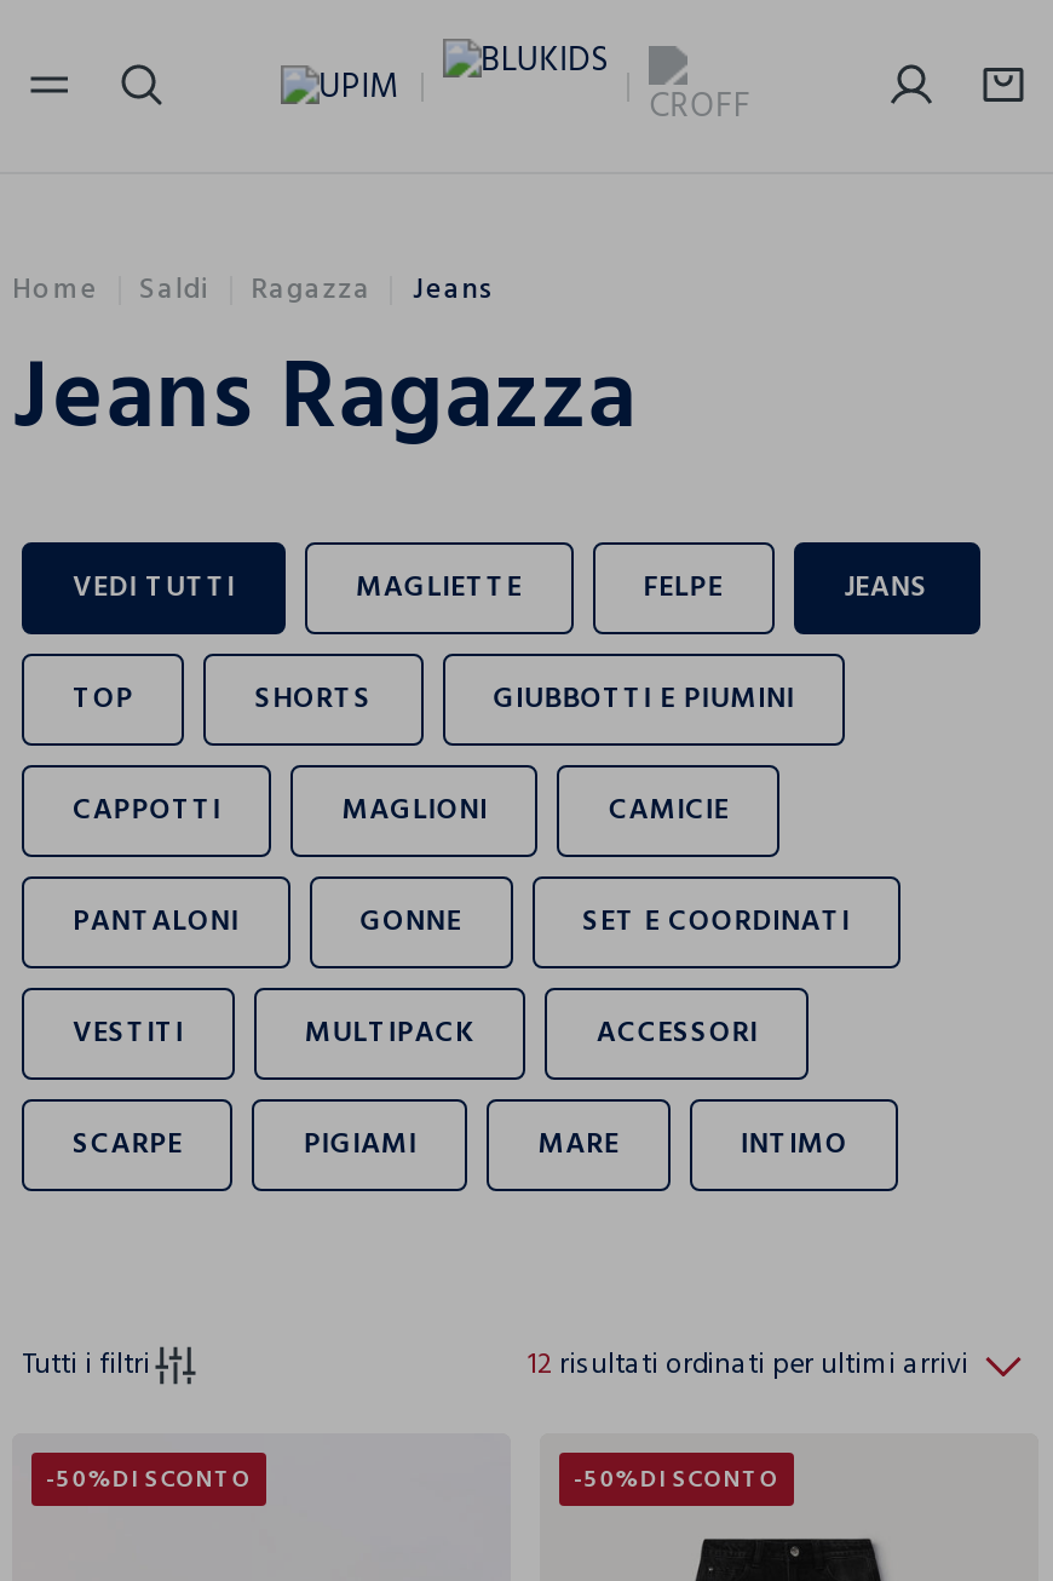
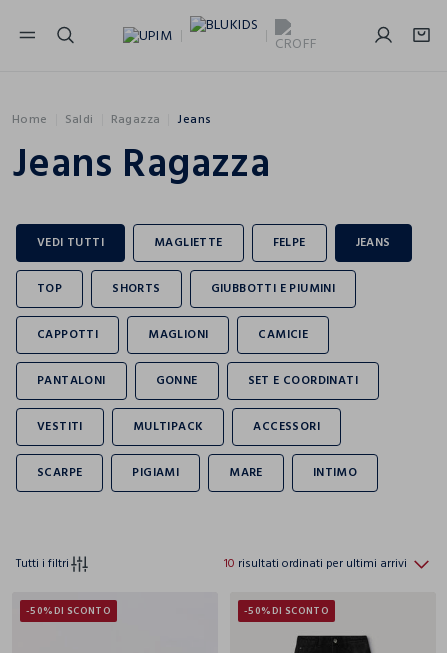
- 12 risultati ordinati per ultimi arrivi
+ 10 risultati ordinati per ultimi arrivi
